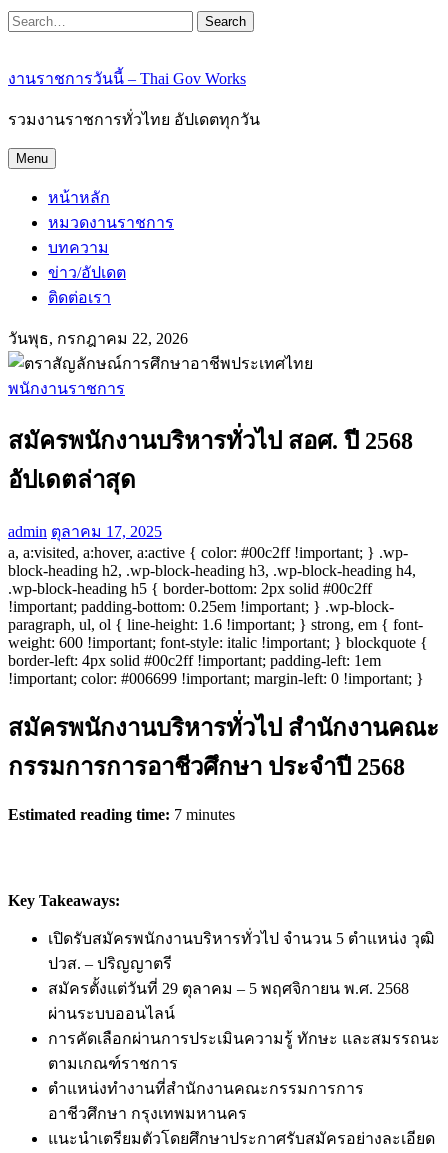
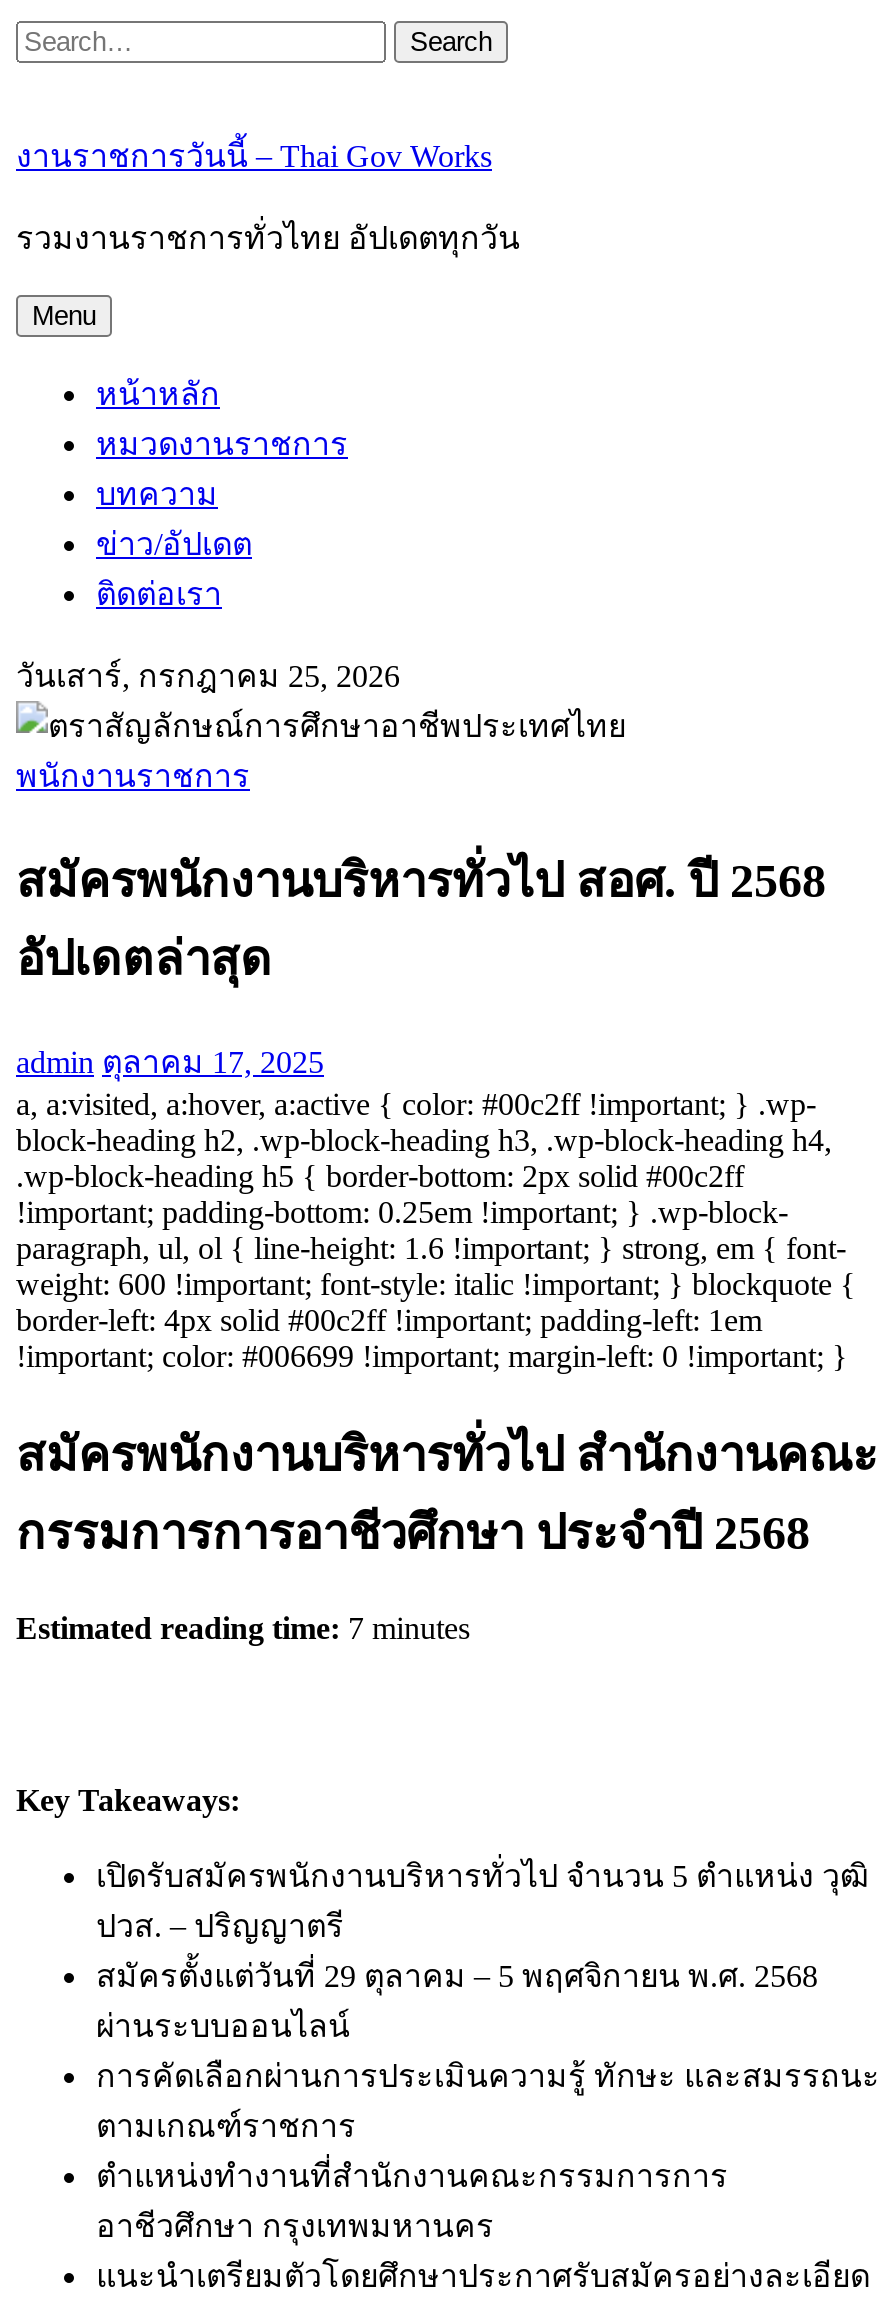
- วันพุธ, กรกฎาคม 22, 2026
+ วันเสาร์, กรกฎาคม 25, 2026
